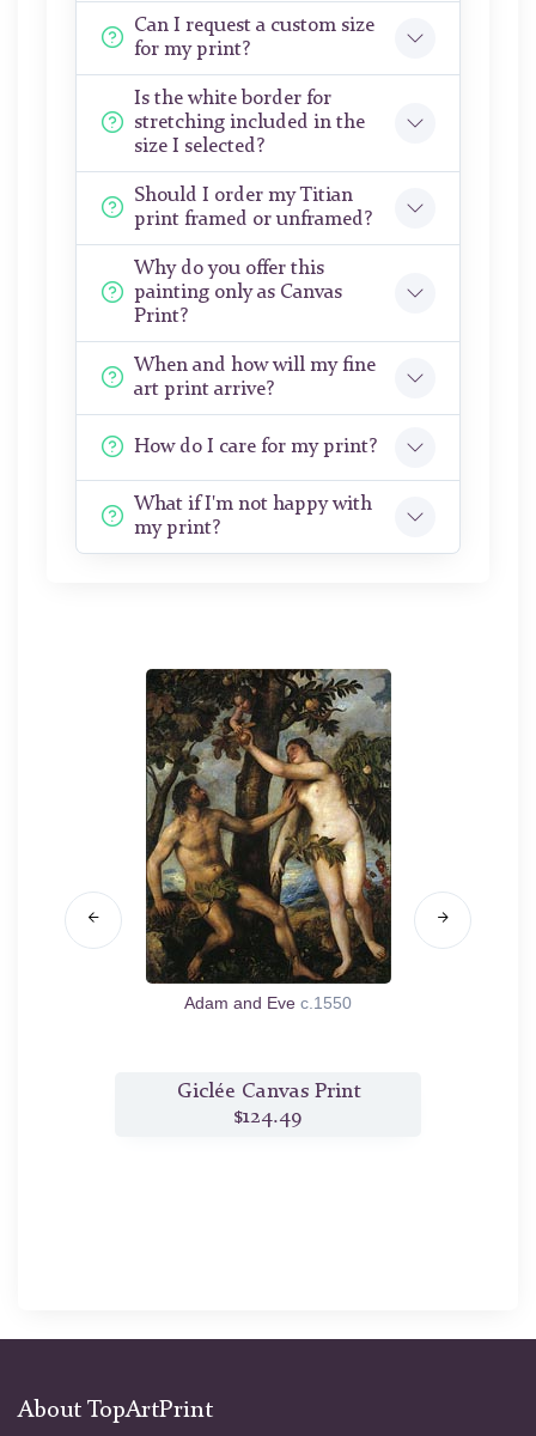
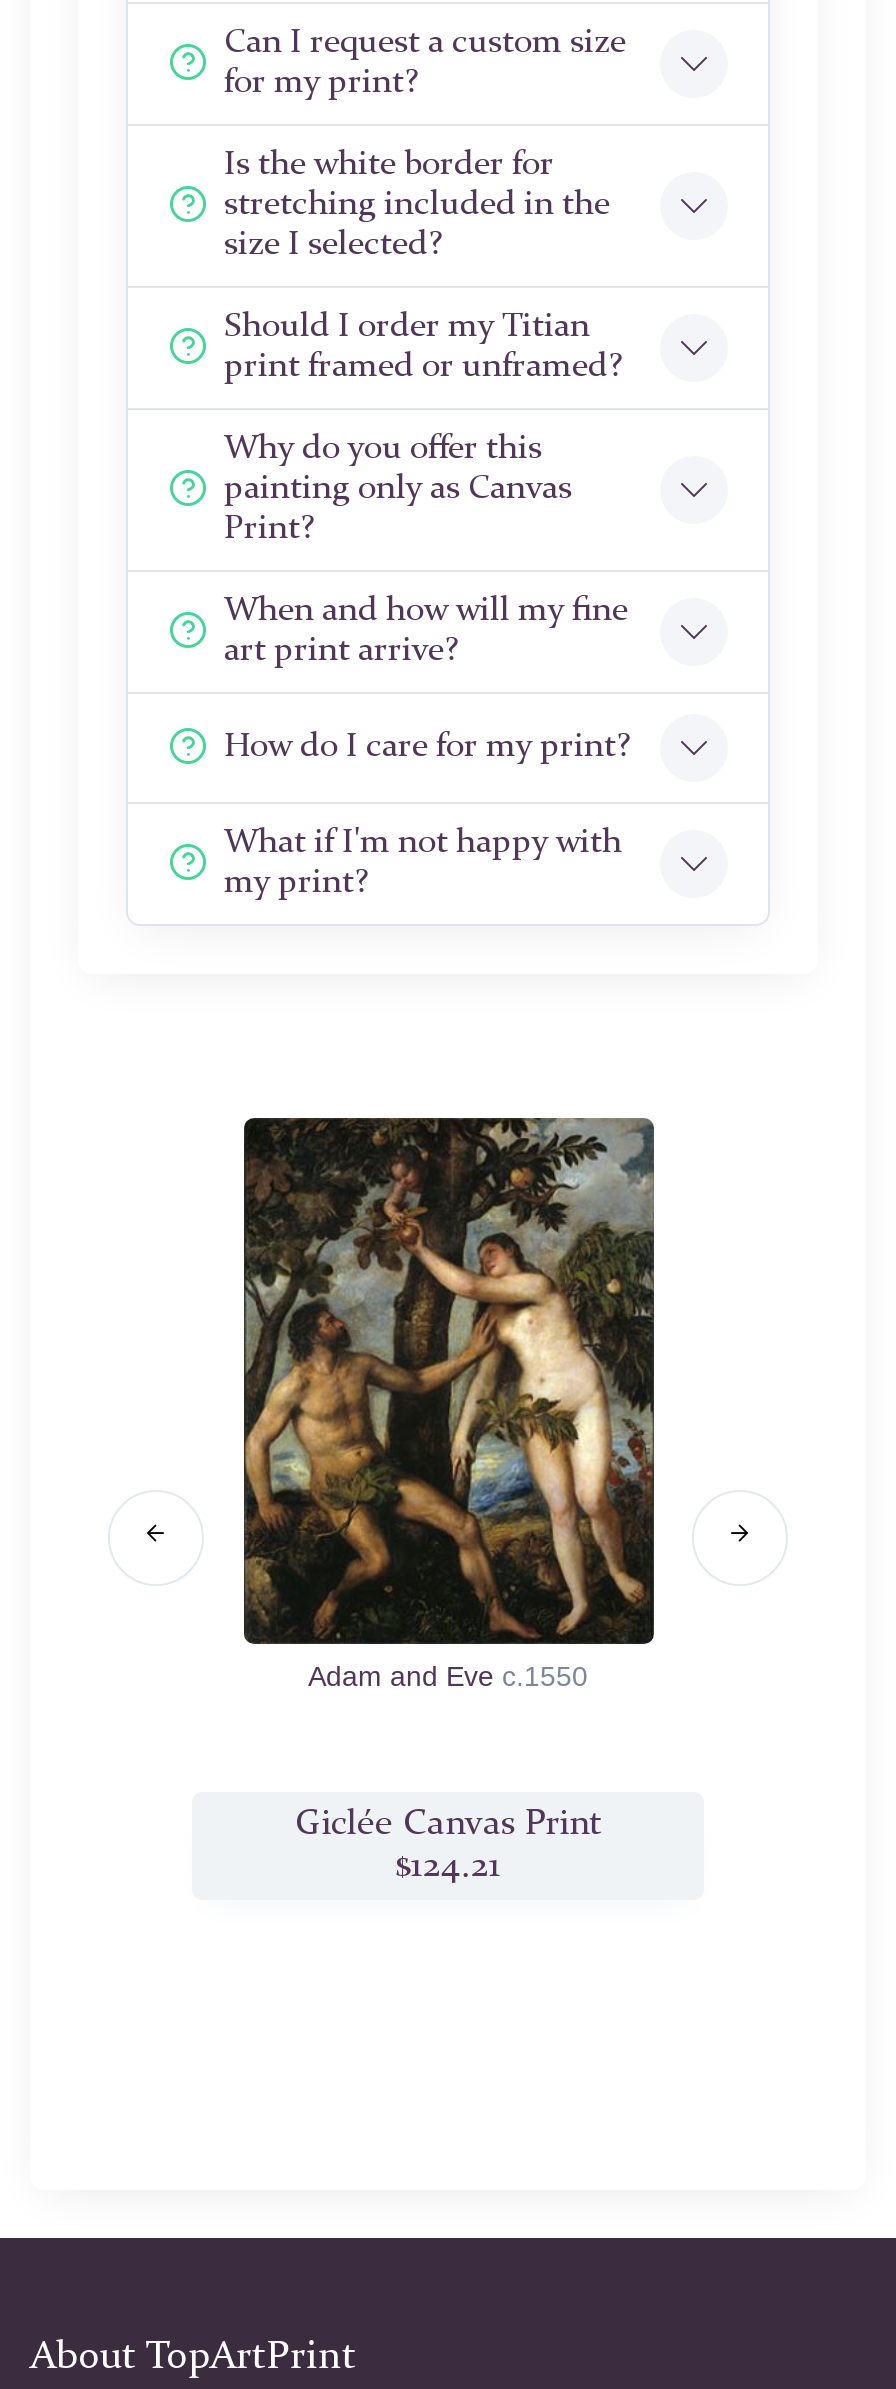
- $124.49
+ $124.21
